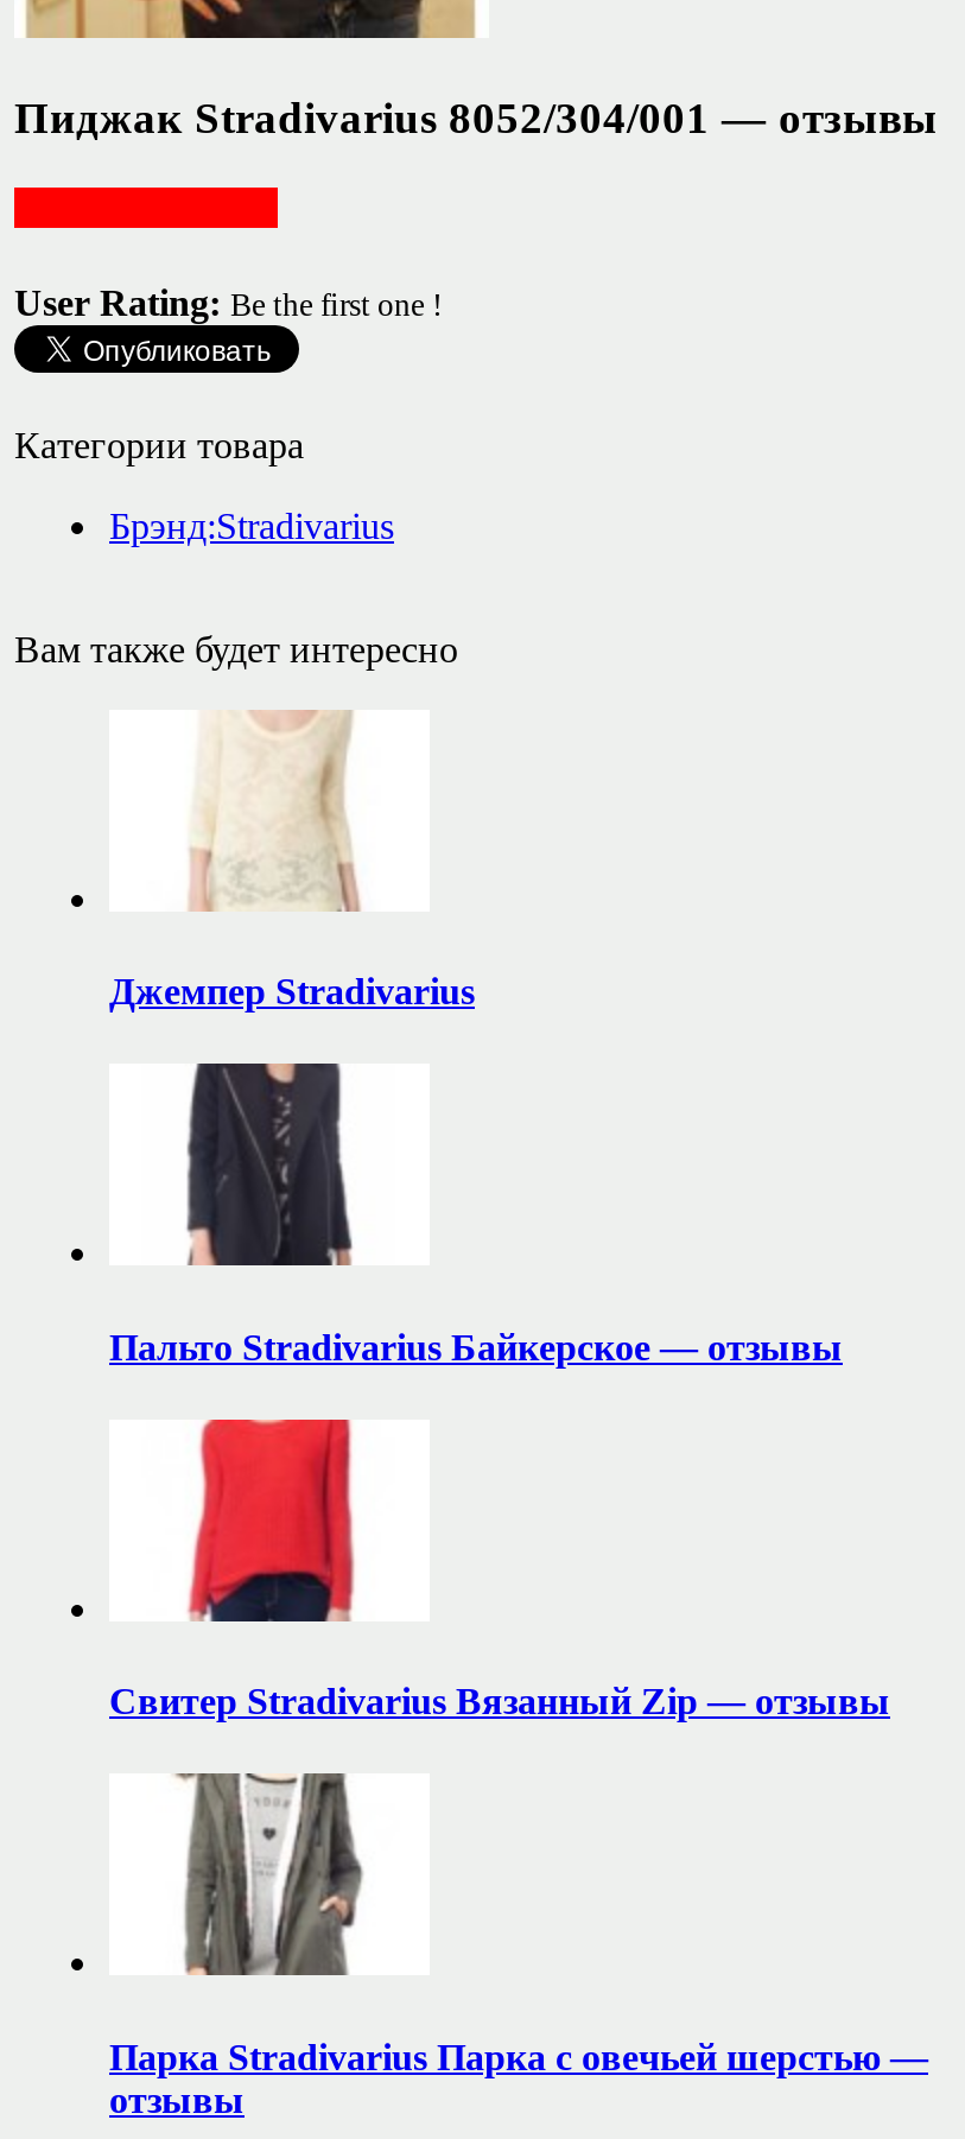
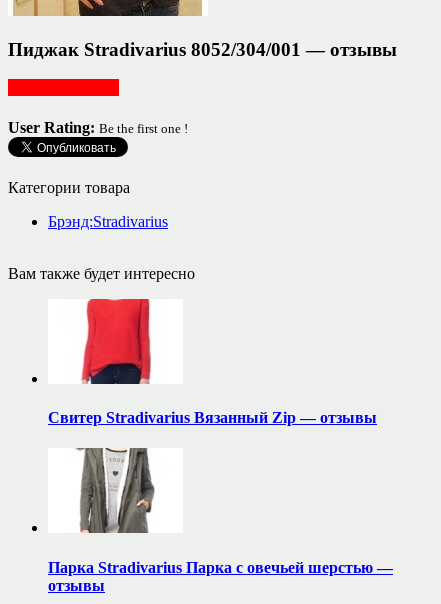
- [image]
- Джемпер Stradivarius

- [image]
- Пальто Stradivarius Байкерское — отзывы
